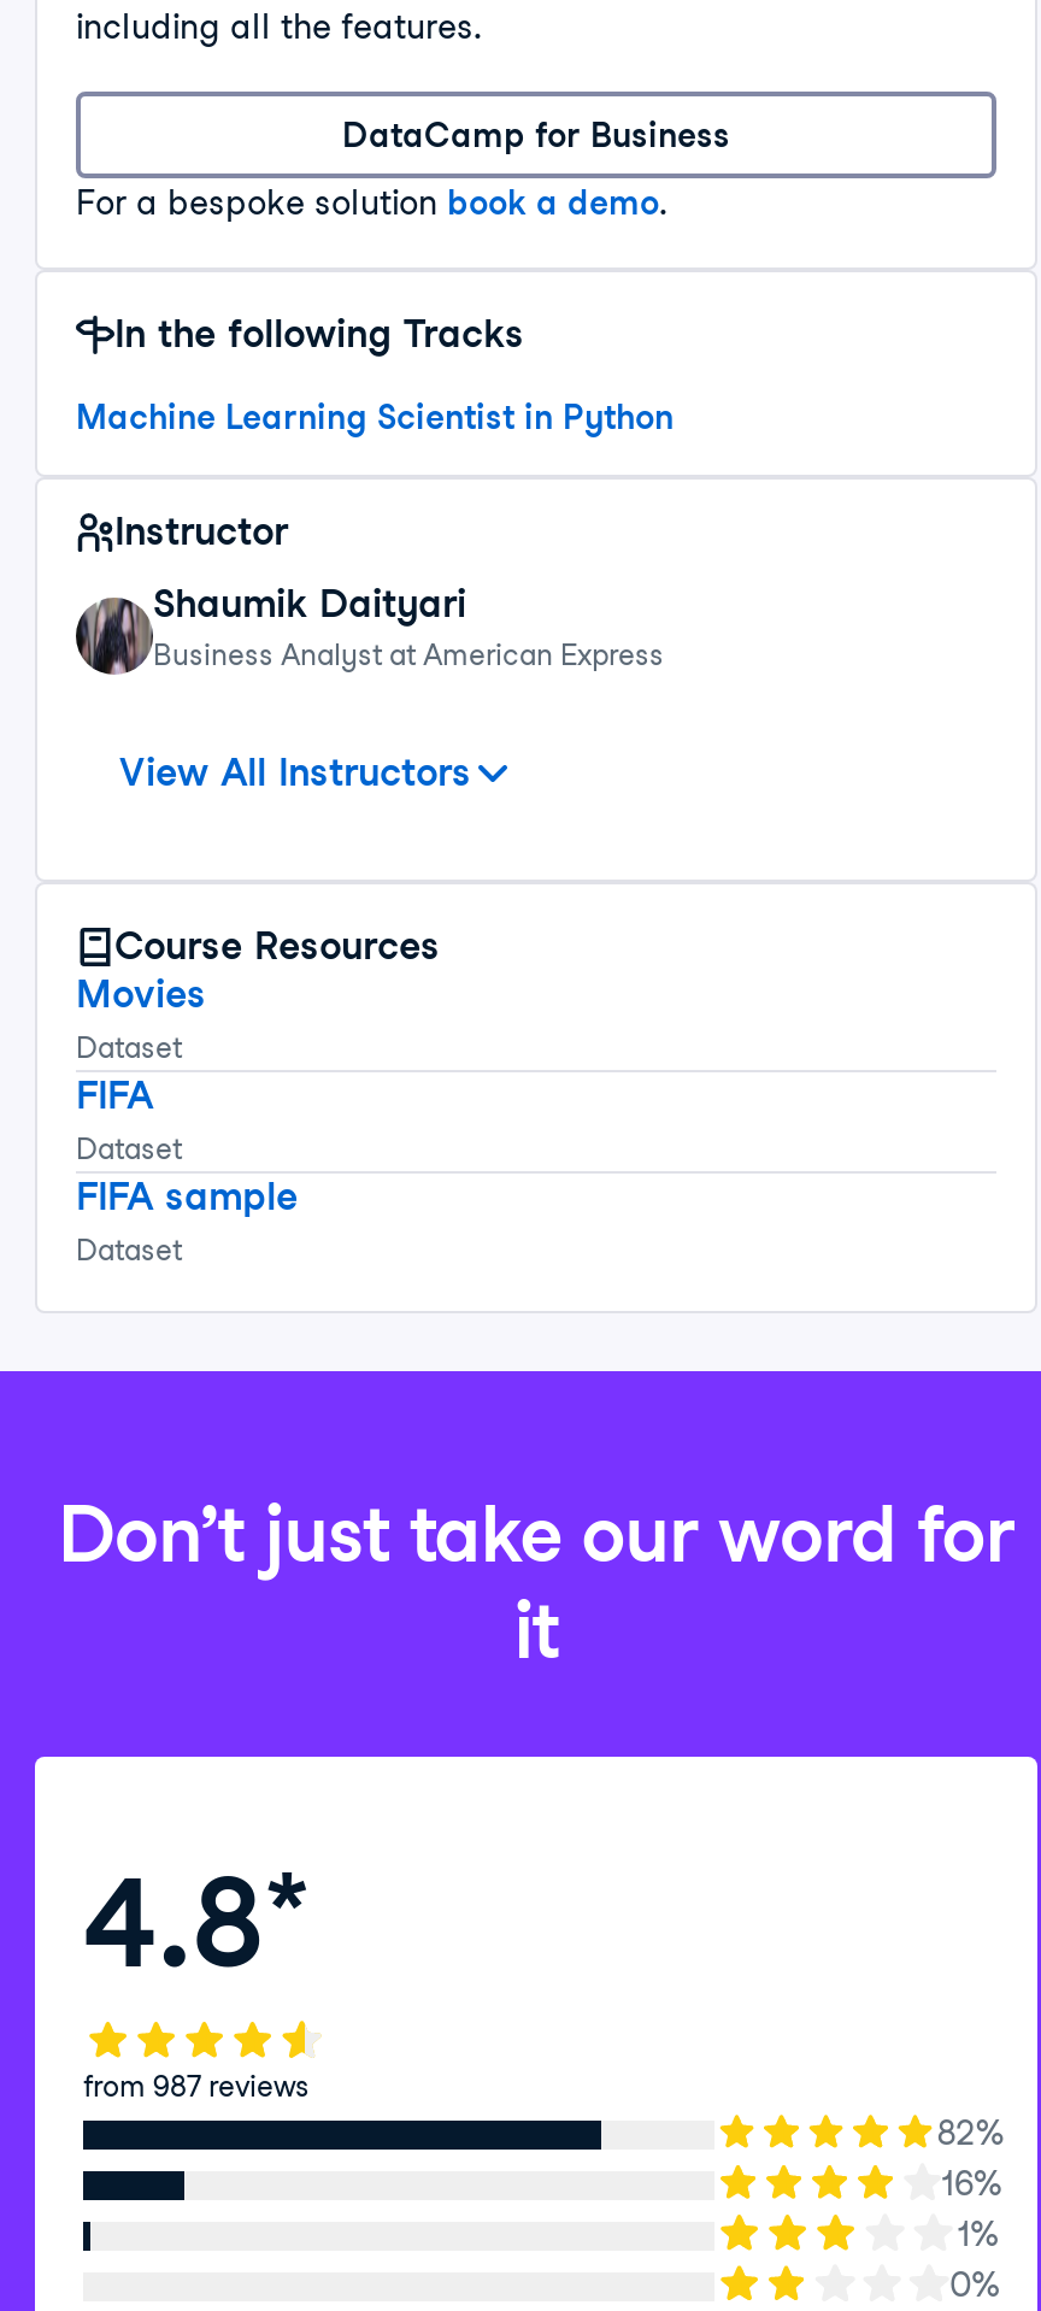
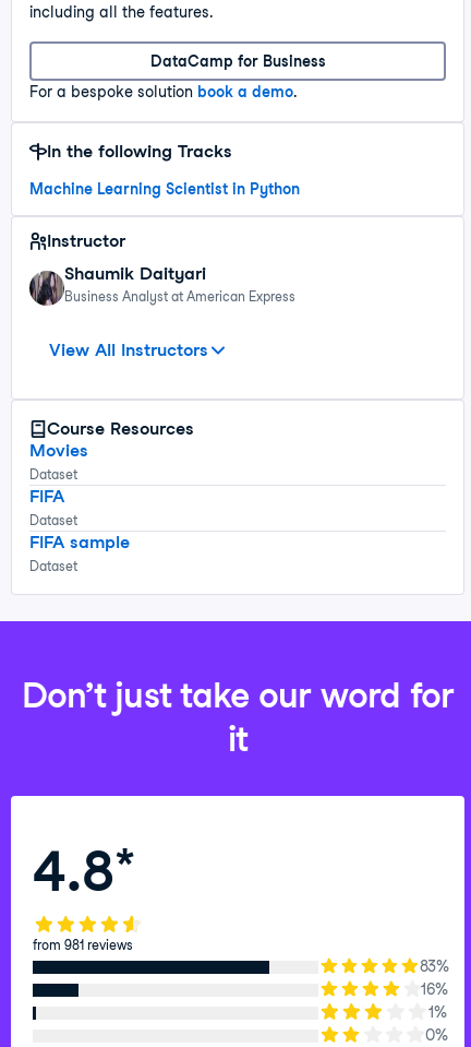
- from 987 reviews
+ from 981 reviews

- 82%
+ 83%
